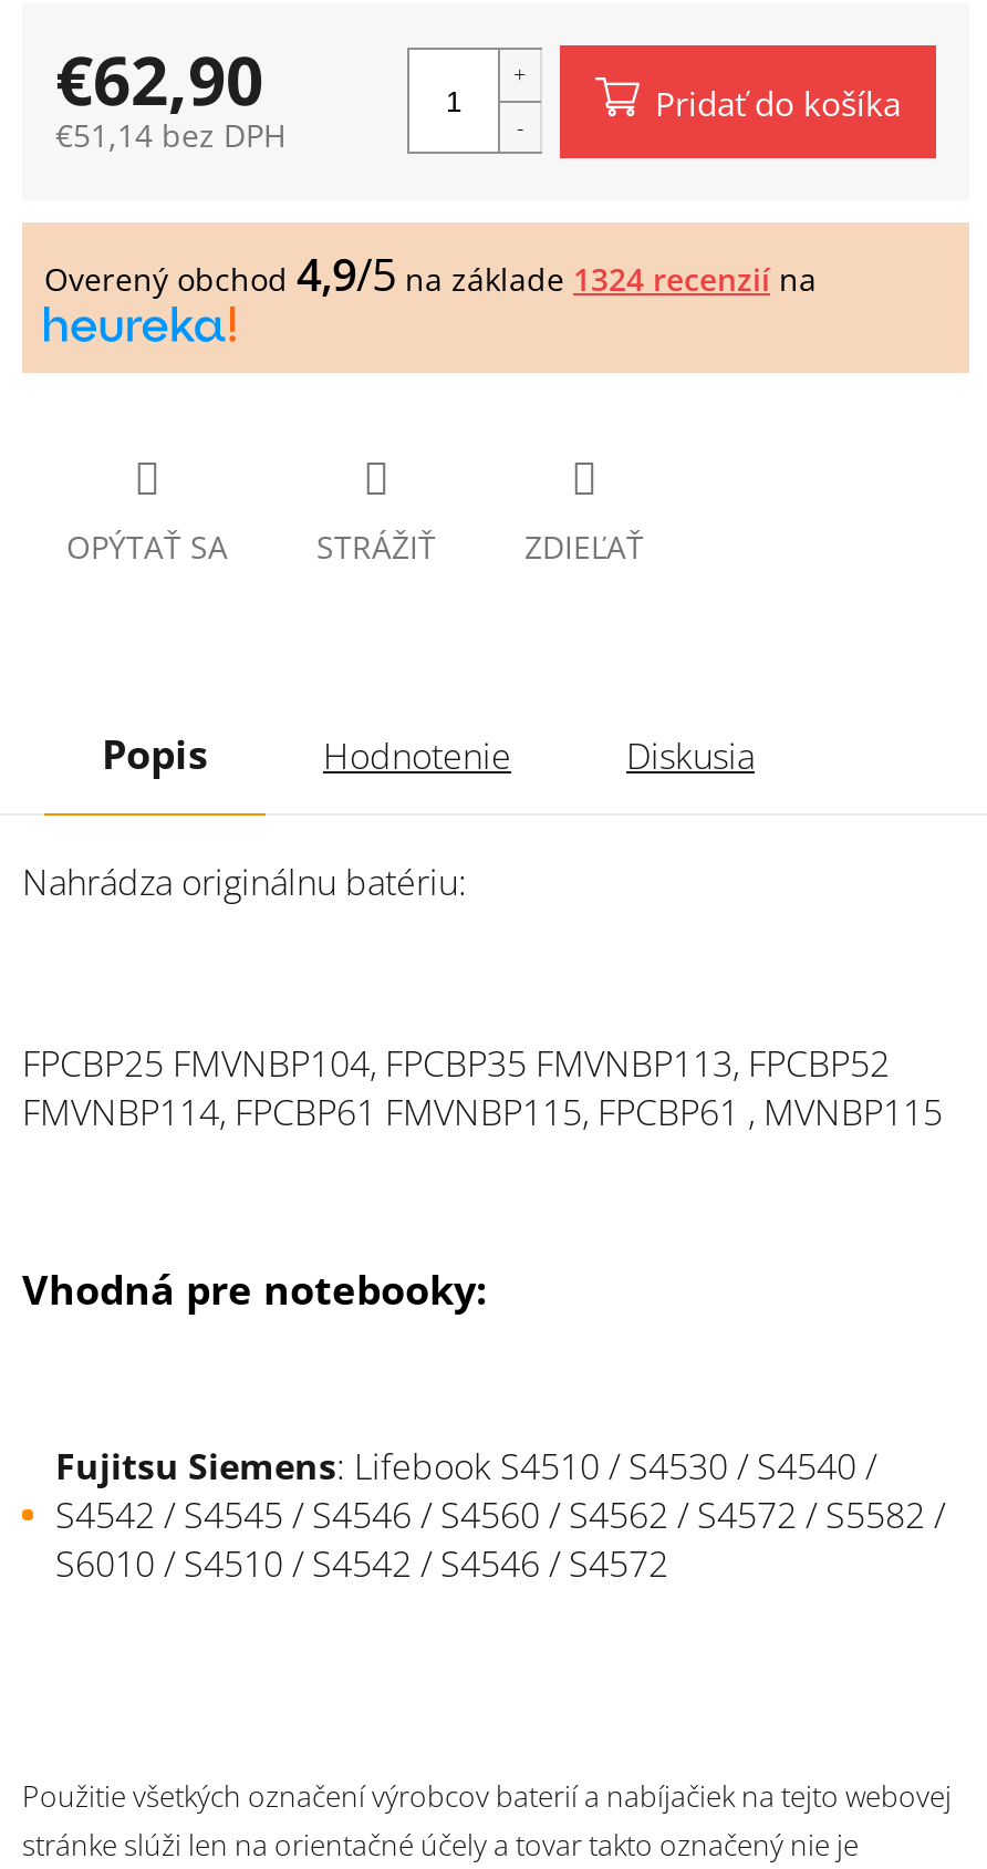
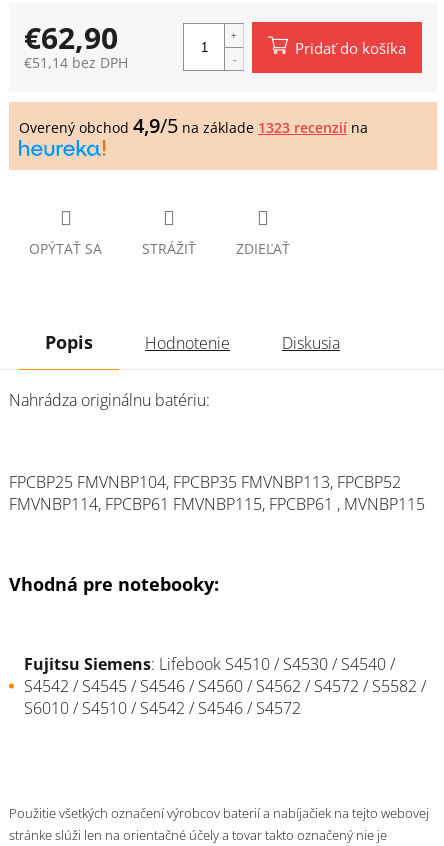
- Overený obchod 4,9/5 na základe 1324 recenzií na
+ Overený obchod 4,9/5 na základe 1323 recenzií na
